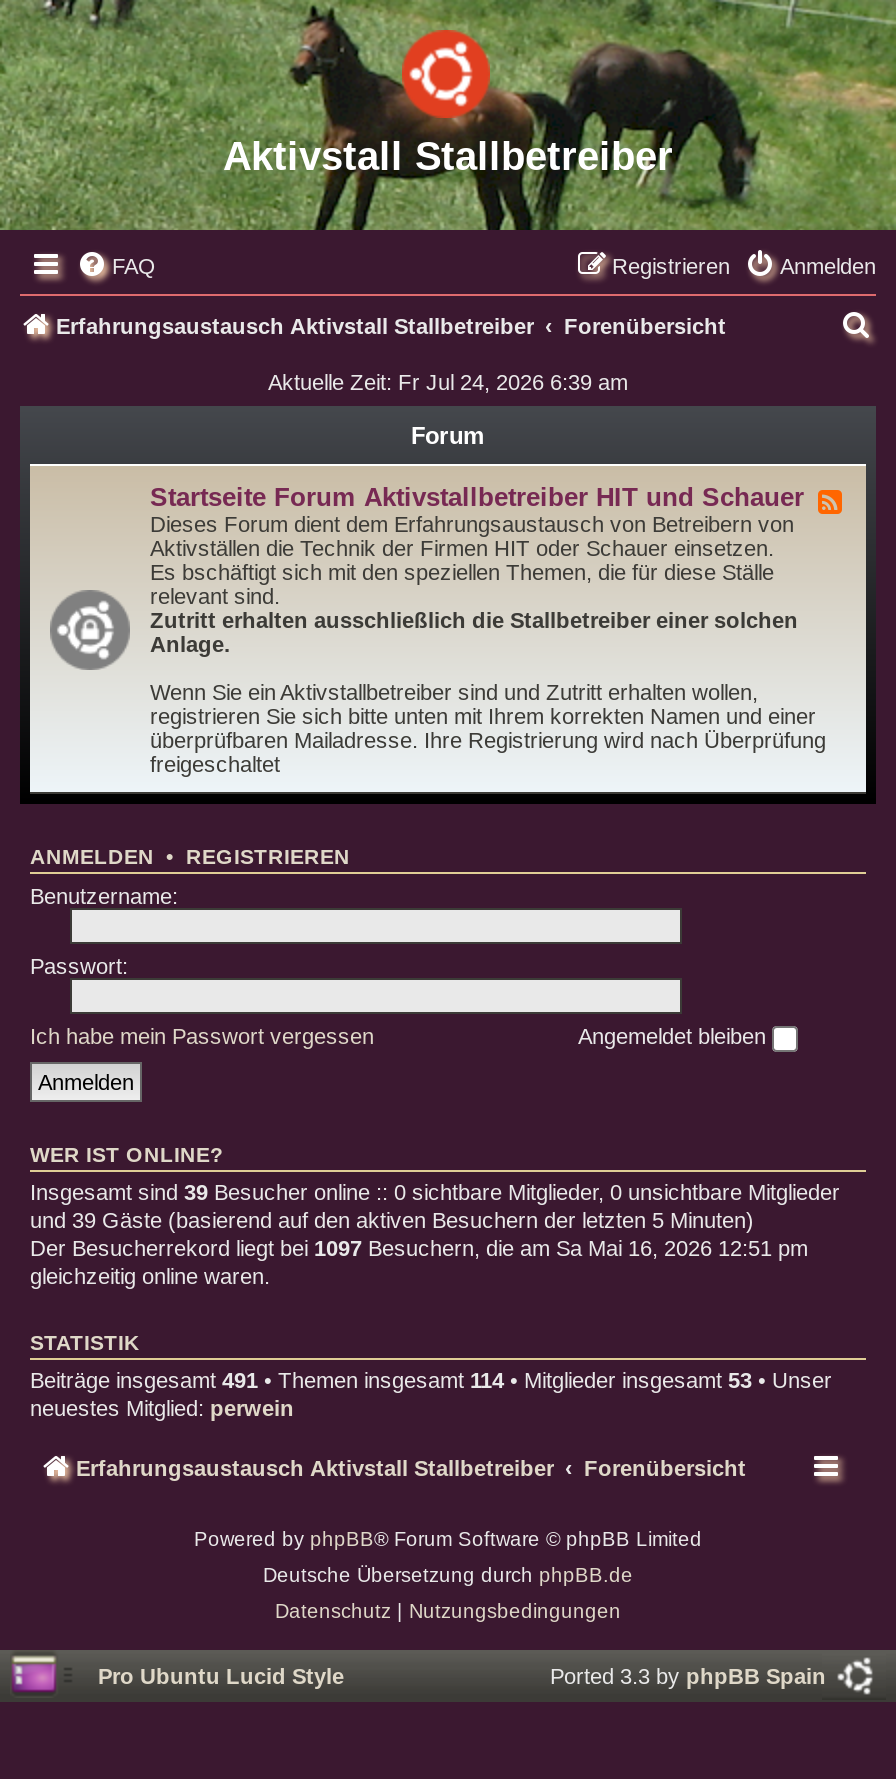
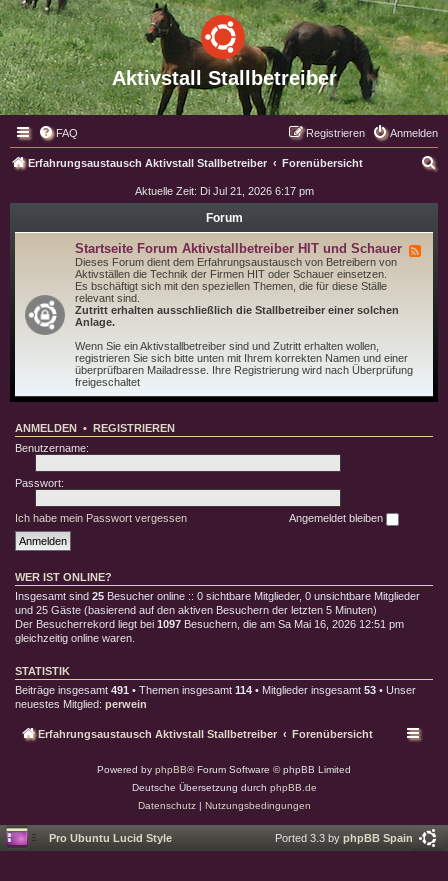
- Aktuelle Zeit: Fr Jul 24, 2026 6:39 am
+ Aktuelle Zeit: Di Jul 21, 2026 6:17 pm

- Insgesamt sind 39 Besucher online :: 0 sichtbare Mitglieder, 0 unsichtbare Mitglieder
+ Insgesamt sind 25 Besucher online :: 0 sichtbare Mitglieder, 0 unsichtbare Mitglieder

- und 39 Gäste (basierend auf den aktiven Besuchern der letzten 5 Minuten)
+ und 25 Gäste (basierend auf den aktiven Besuchern der letzten 5 Minuten)
